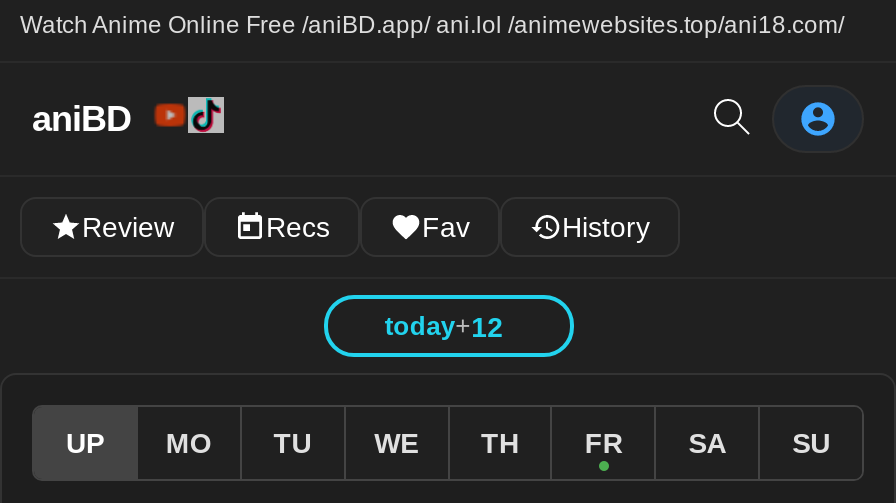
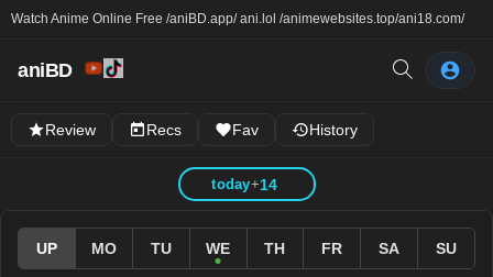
- today+12
+ today+14
